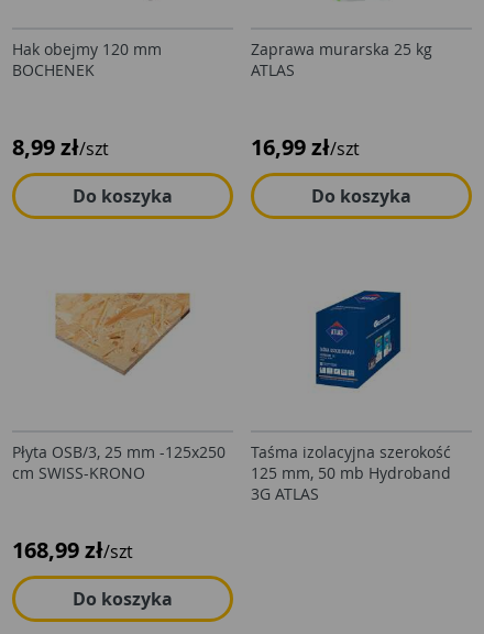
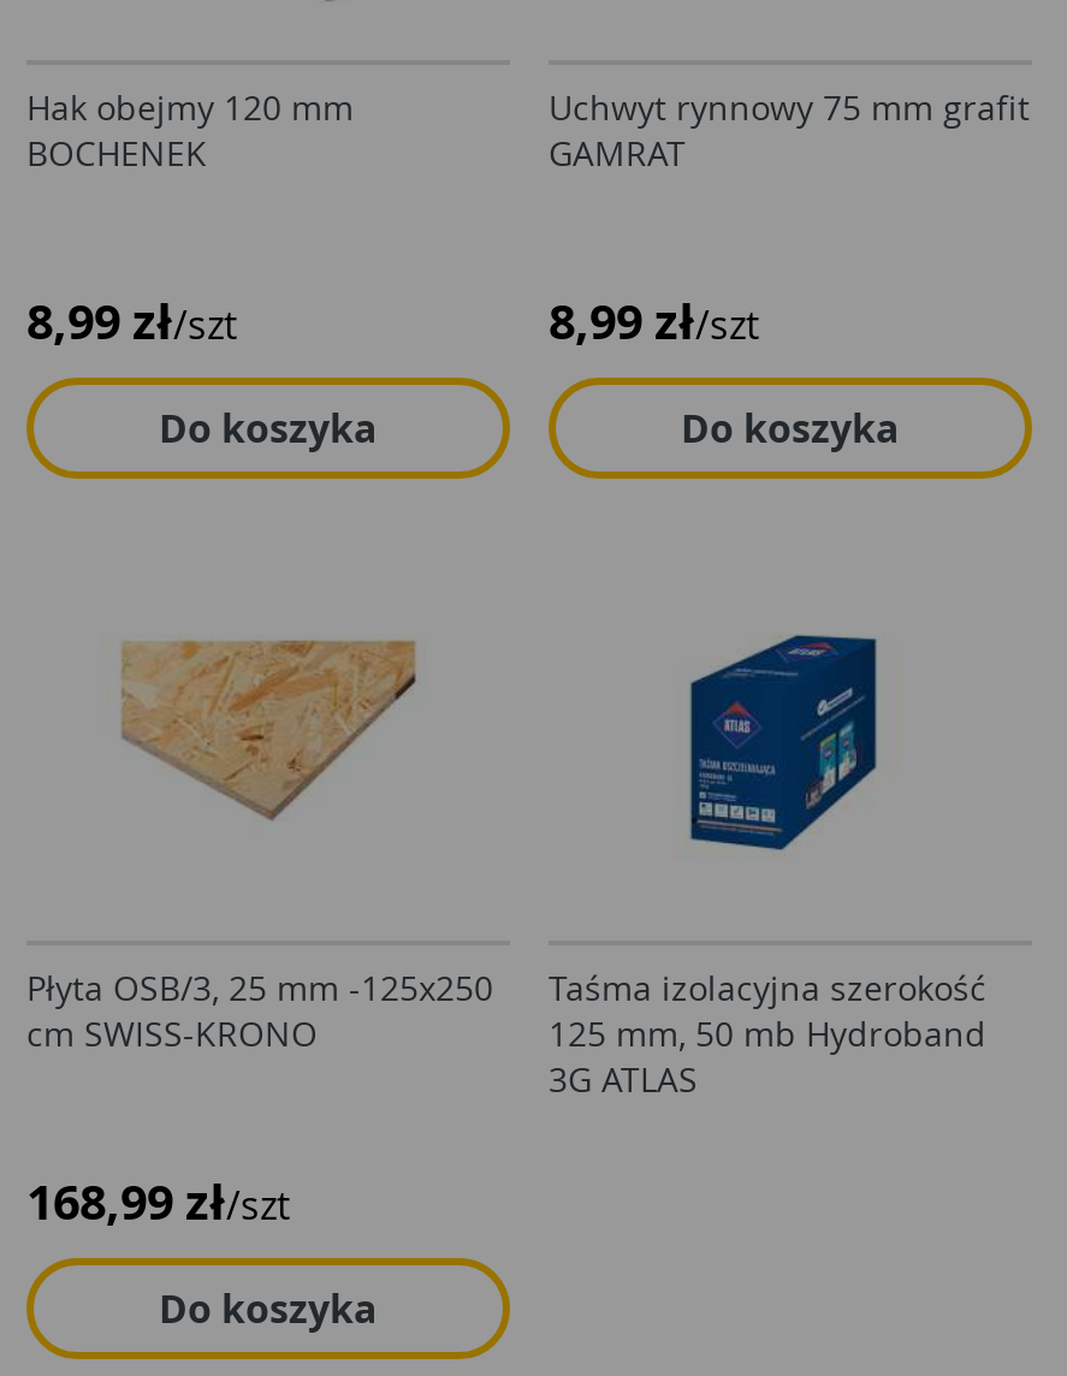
- Zaprawa murarska 25 kg
- ATLAS
+ Uchwyt rynnowy 75 mm grafit
+ GAMRAT

- 16,99 zł/szt
+ 8,99 zł/szt
